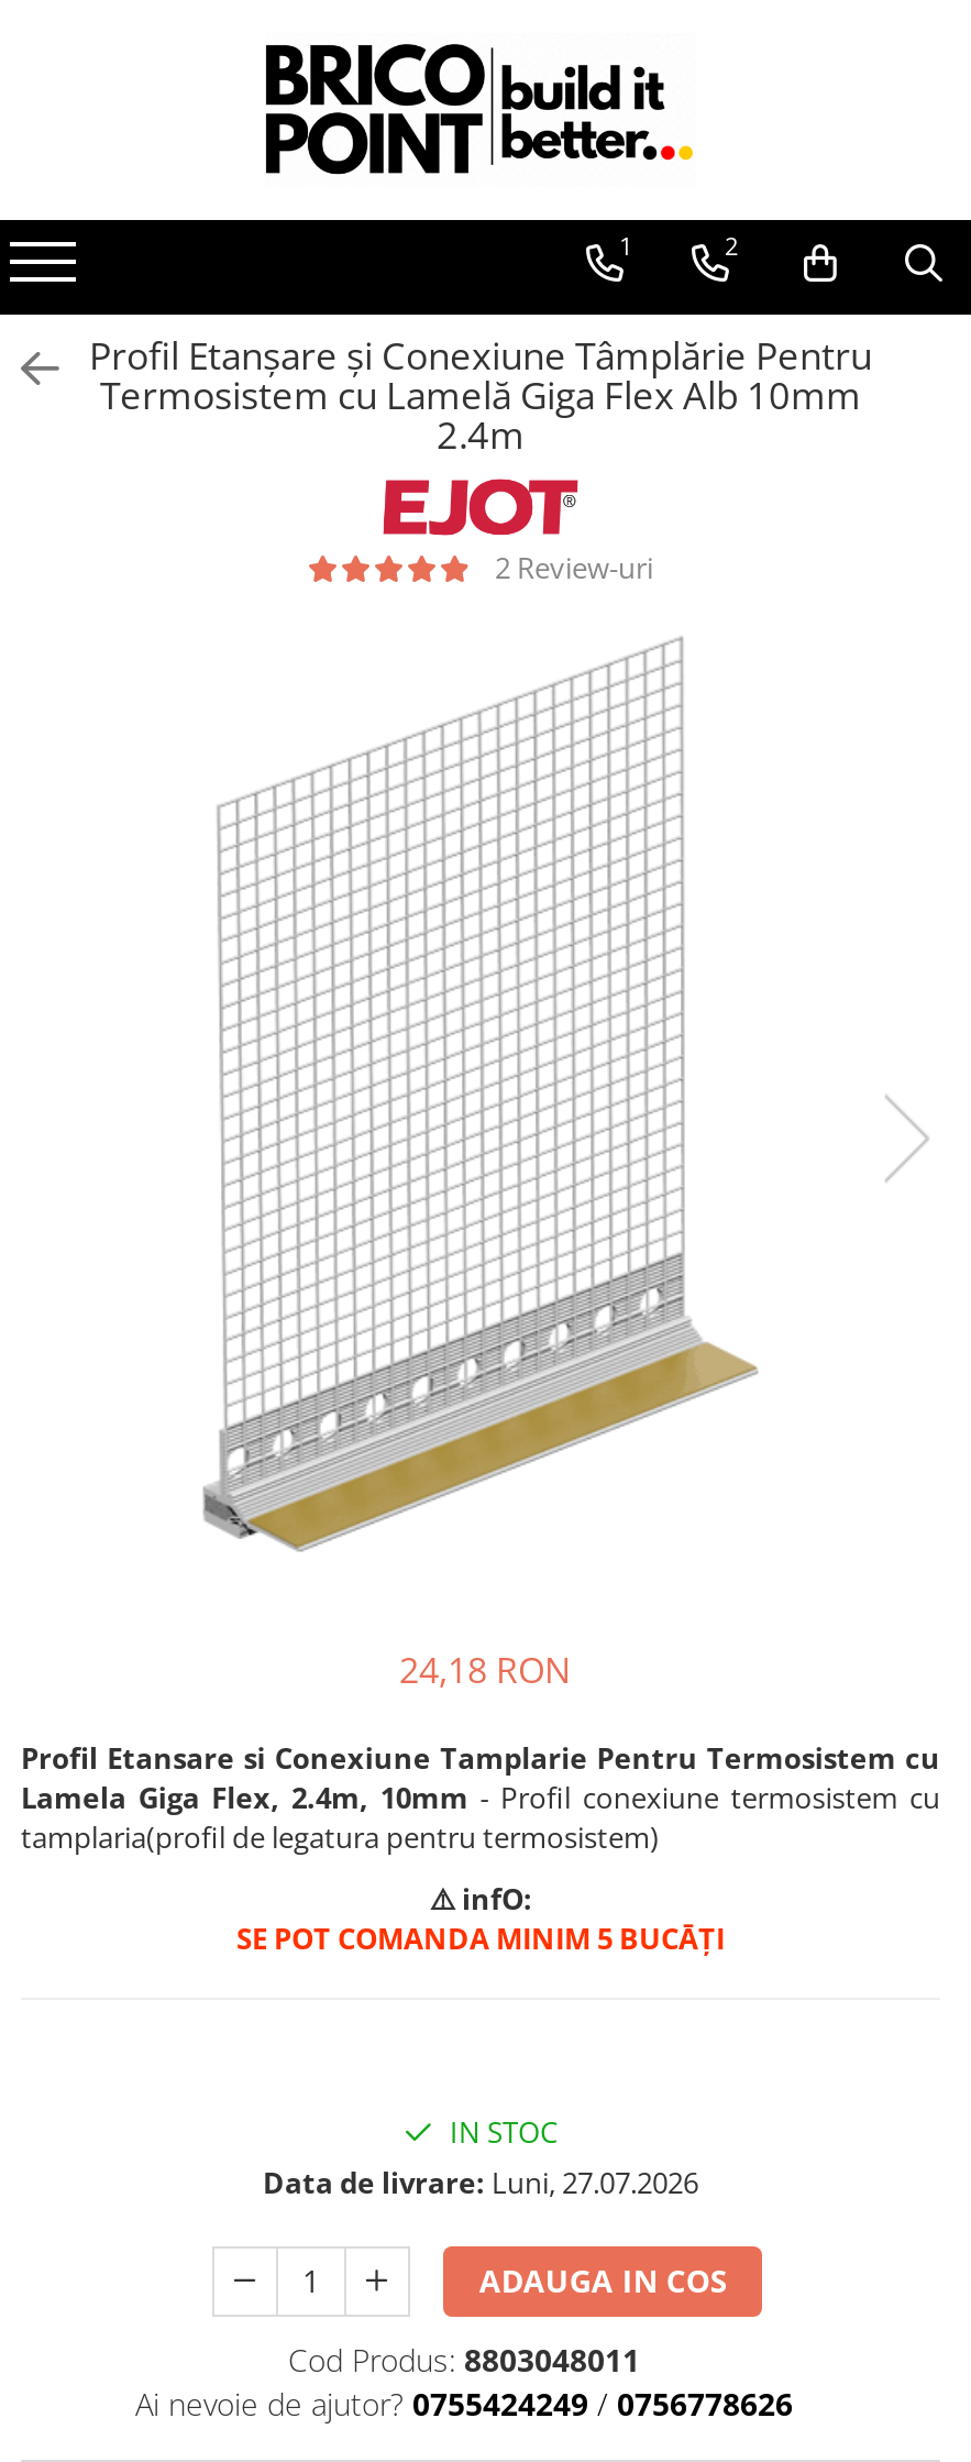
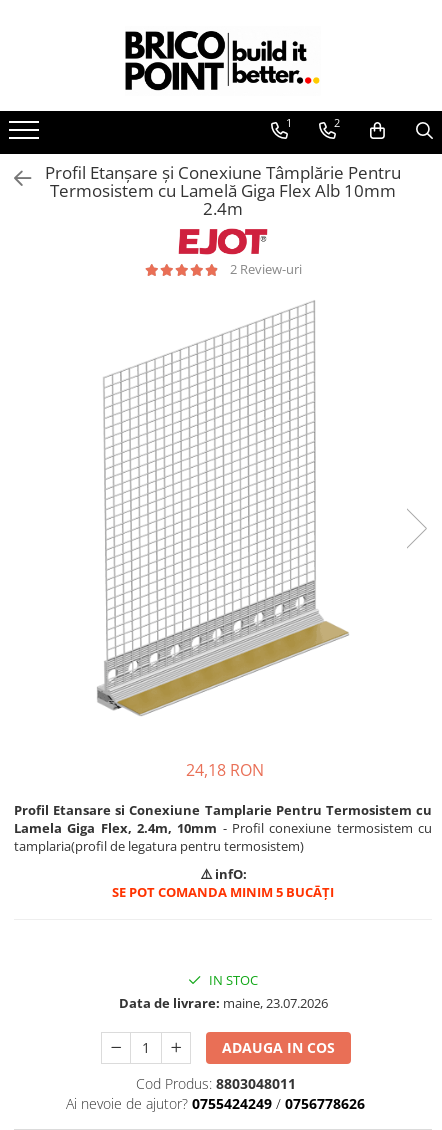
- Data de livrare: Luni, 27.07.2026
+ Data de livrare: maine, 23.07.2026
